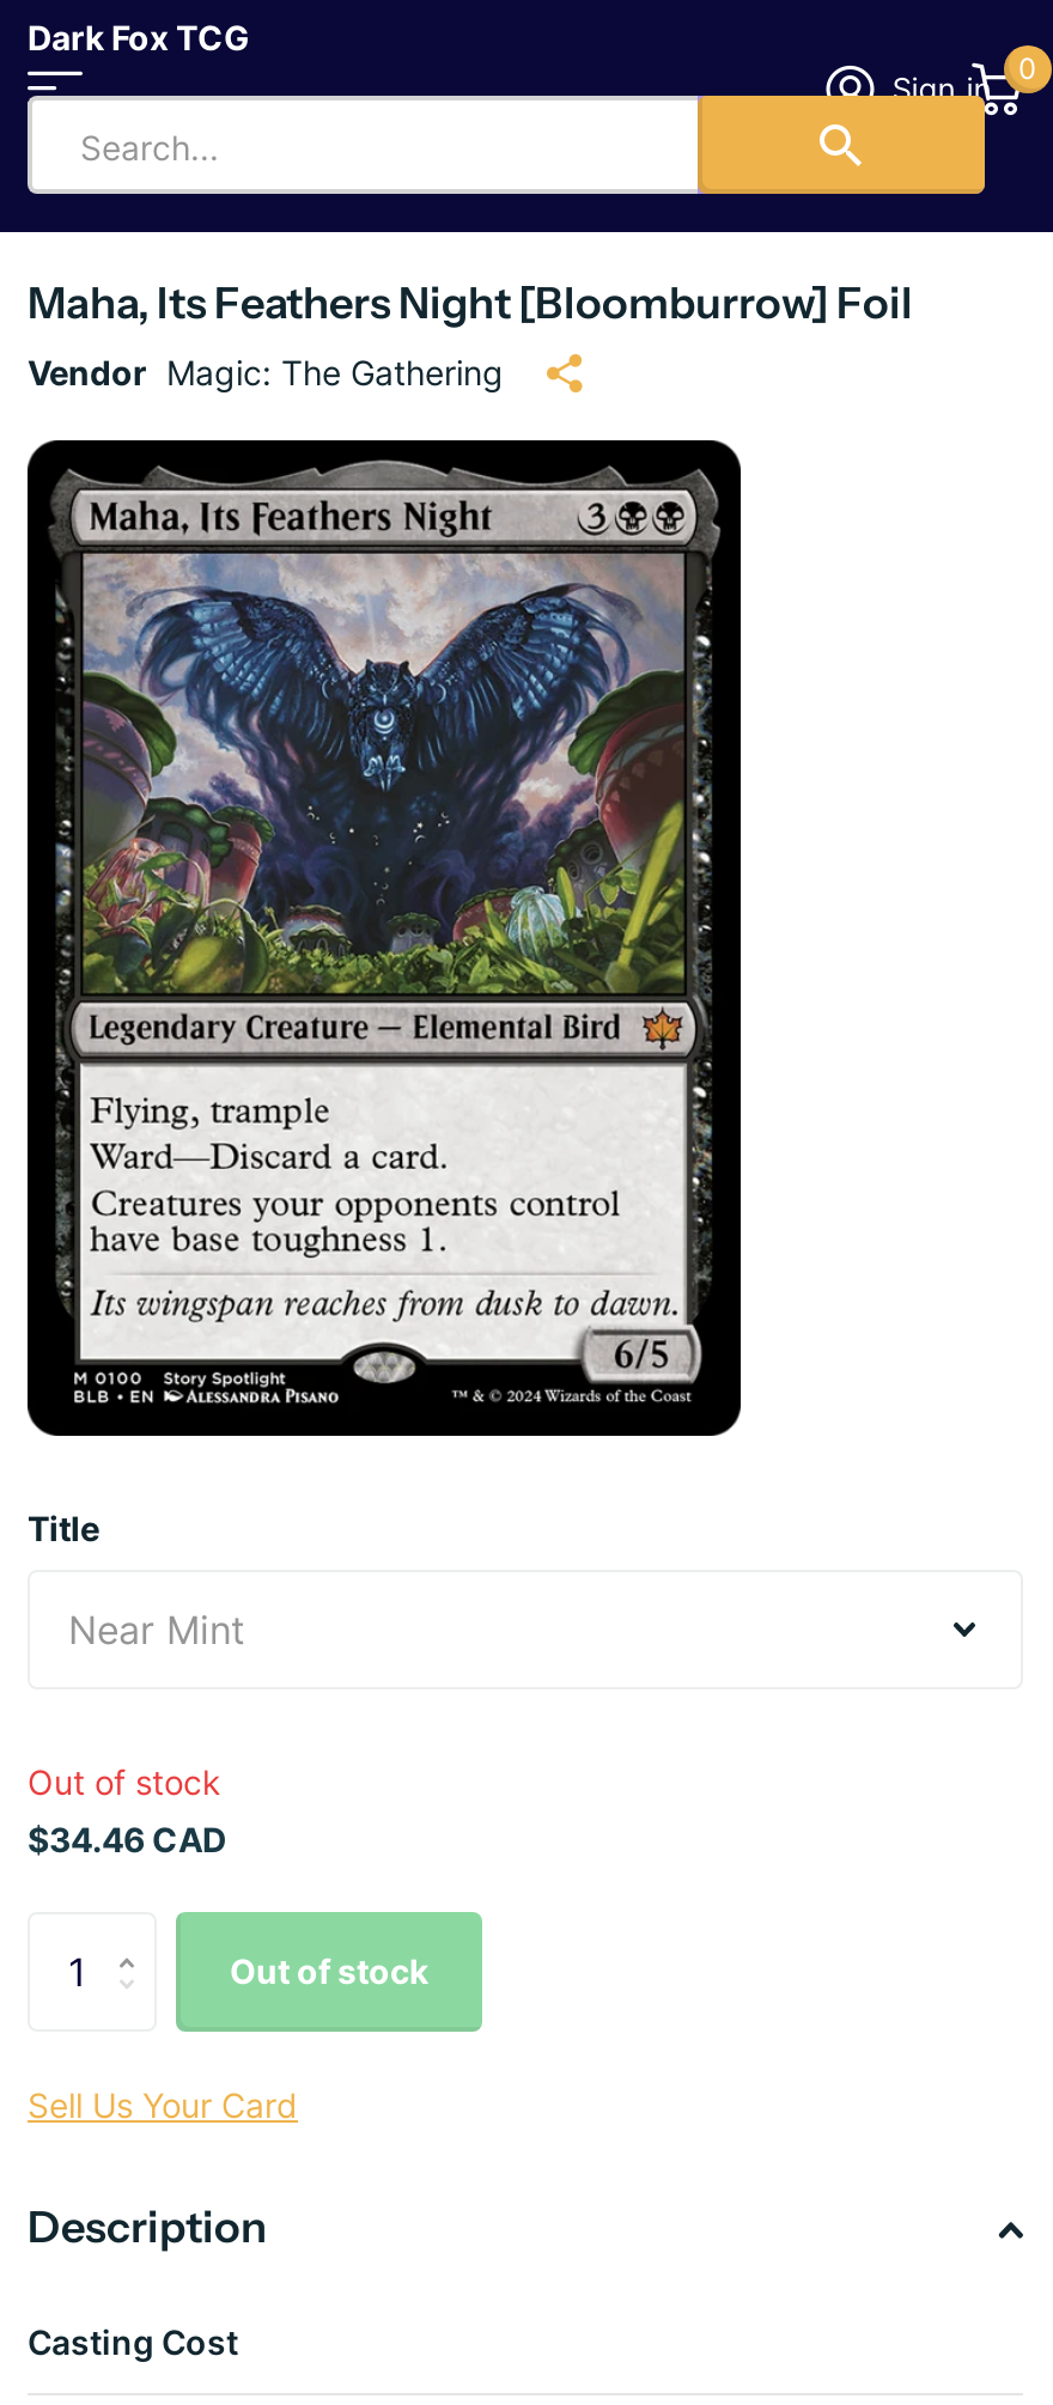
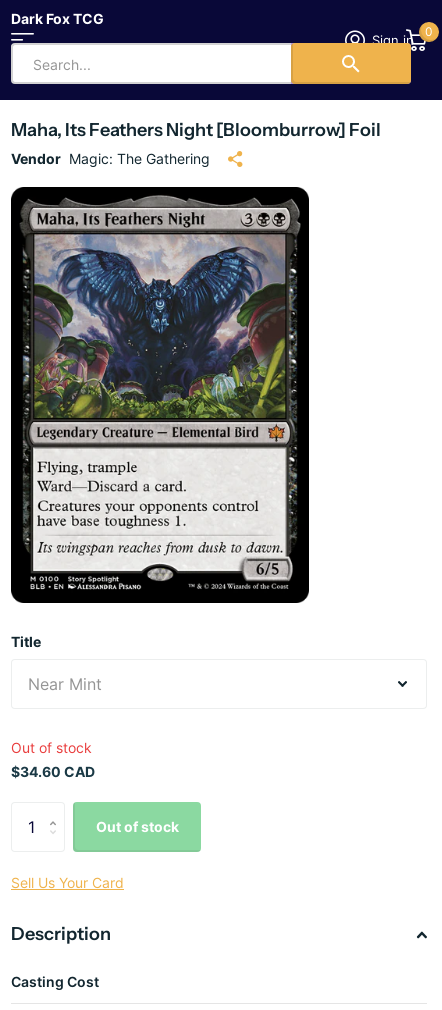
- $34.46 CAD
+ $34.60 CAD
